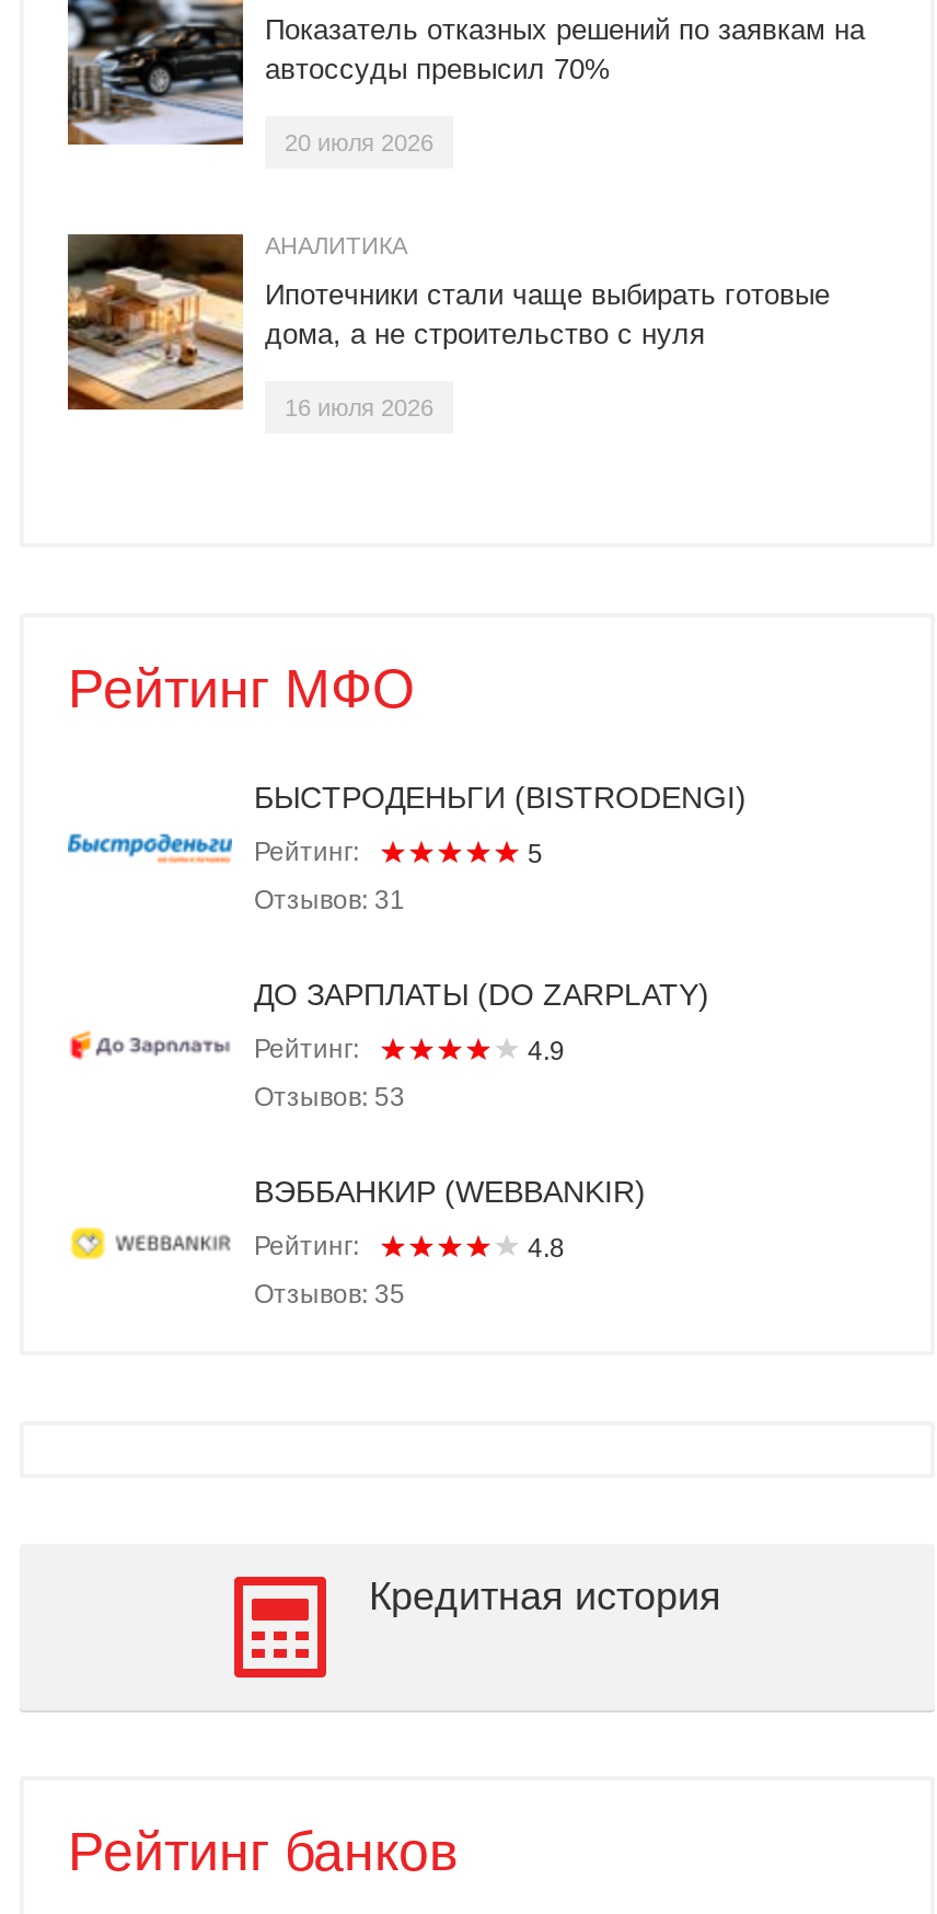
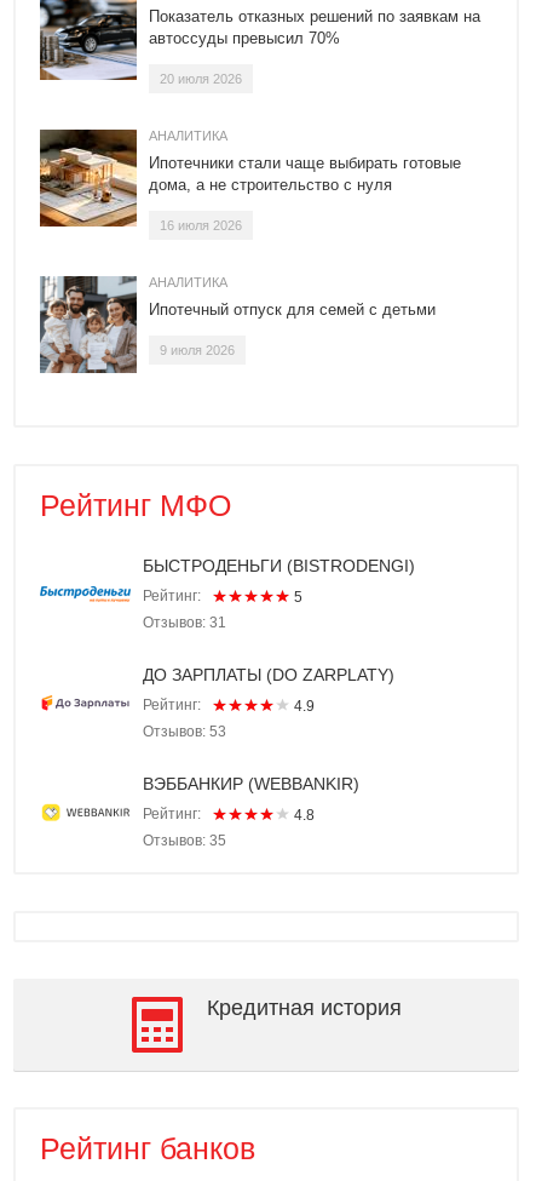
+ [image]
+ АНАЛИТИКА
+ Ипотечный отпуск для семей с детьми
+ 9 июля 2026
